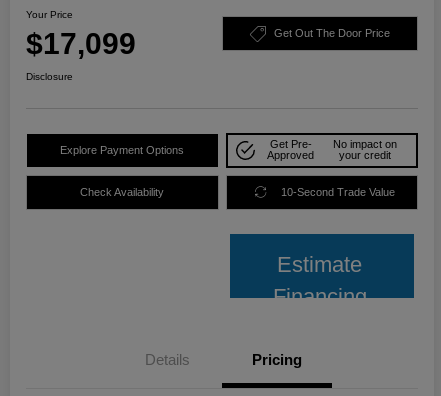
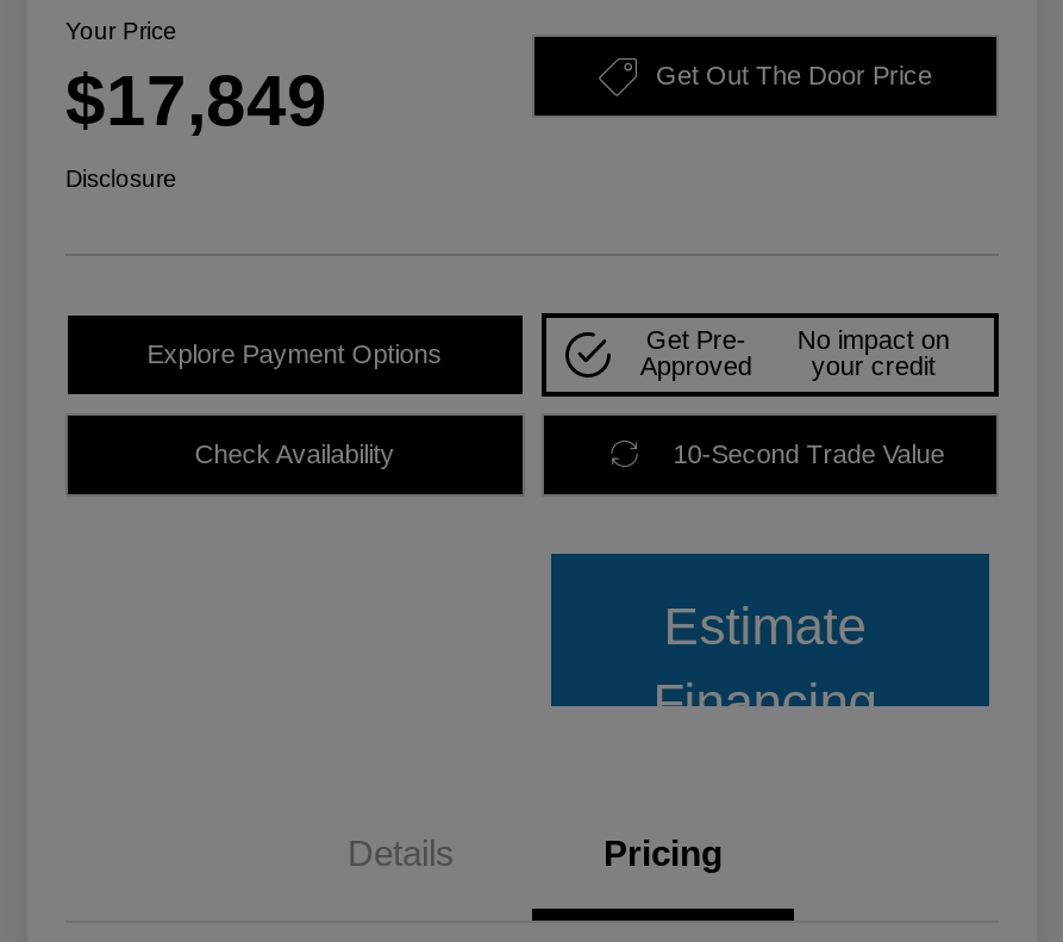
- $17,099
+ $17,849
